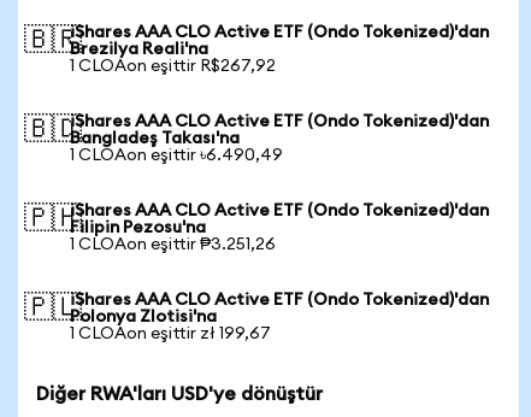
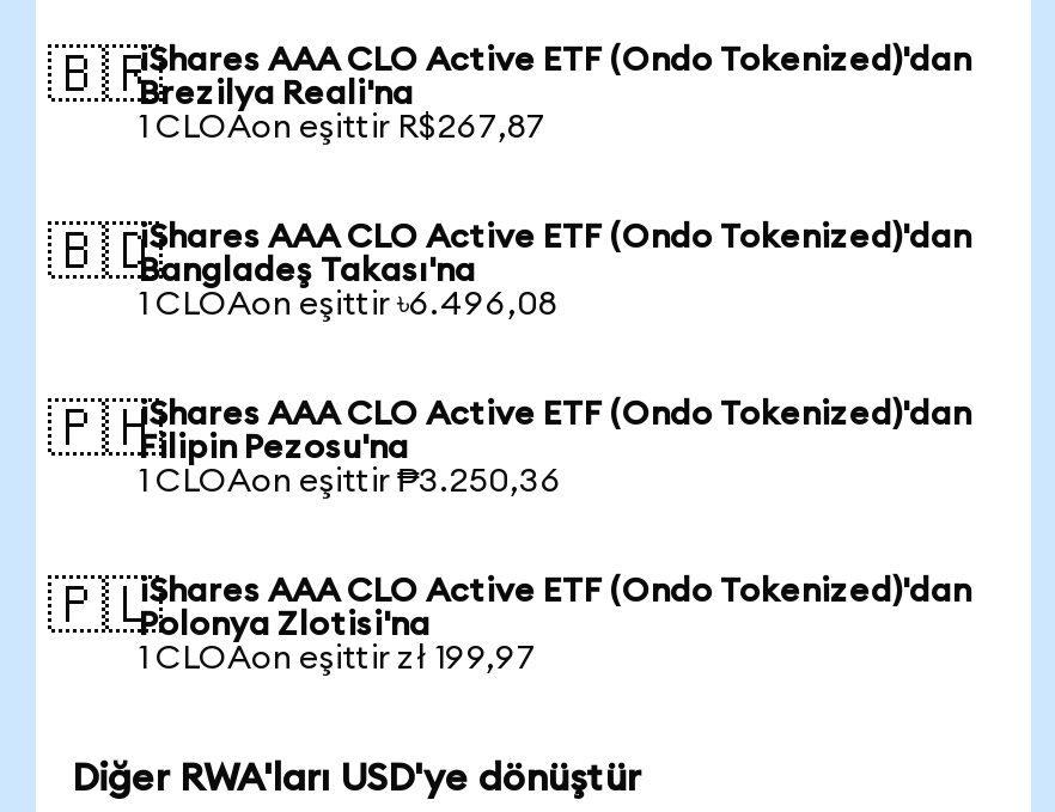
- 1 CLOAon eşittir R$267,92
+ 1 CLOAon eşittir R$267,87

- 1 CLOAon eşittir ৳6.490,49
+ 1 CLOAon eşittir ৳6.496,08

- 1 CLOAon eşittir ₱3.251,26
+ 1 CLOAon eşittir ₱3.250,36

- 1 CLOAon eşittir zł 199,67
+ 1 CLOAon eşittir zł 199,97
